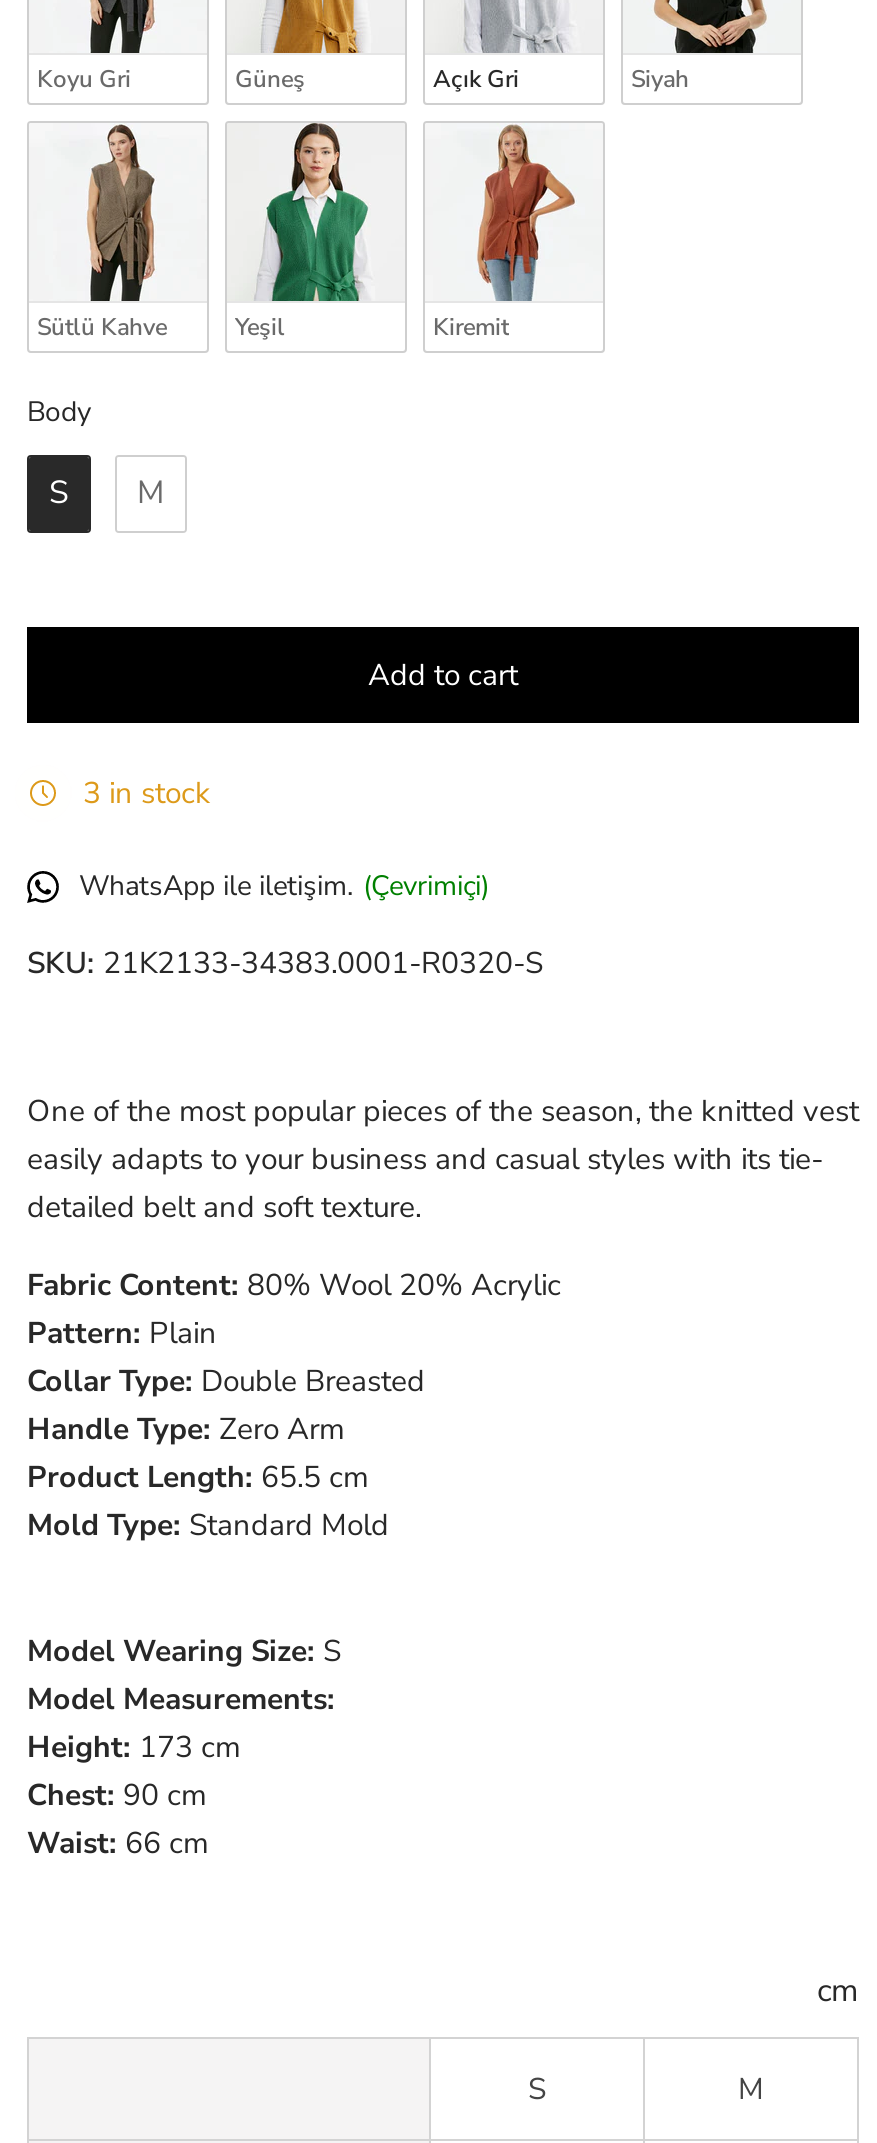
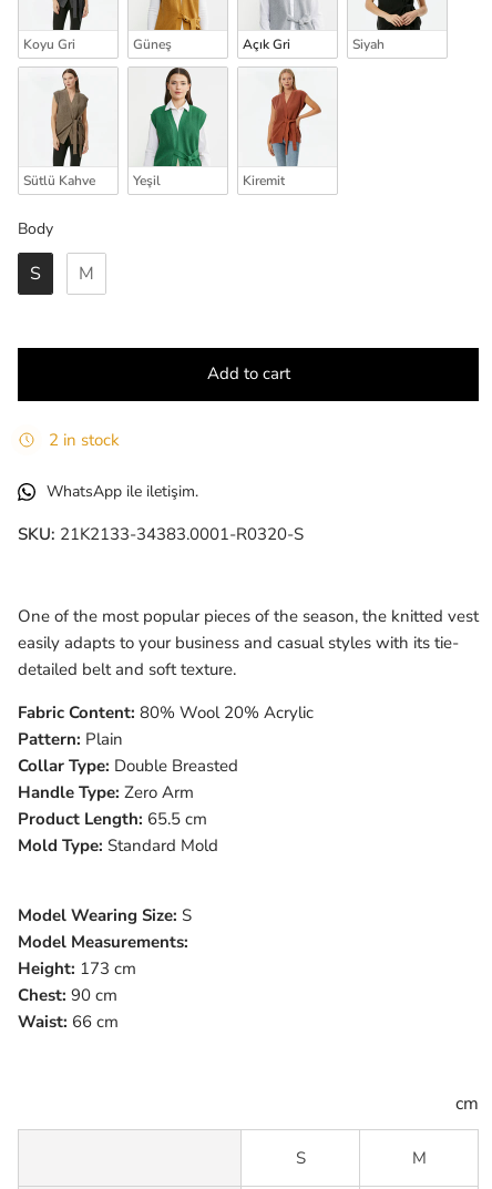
- 3 in stock
+ 2 in stock

- WhatsApp ile iletişim. (Çevrimiçi)
+ WhatsApp ile iletişim.
